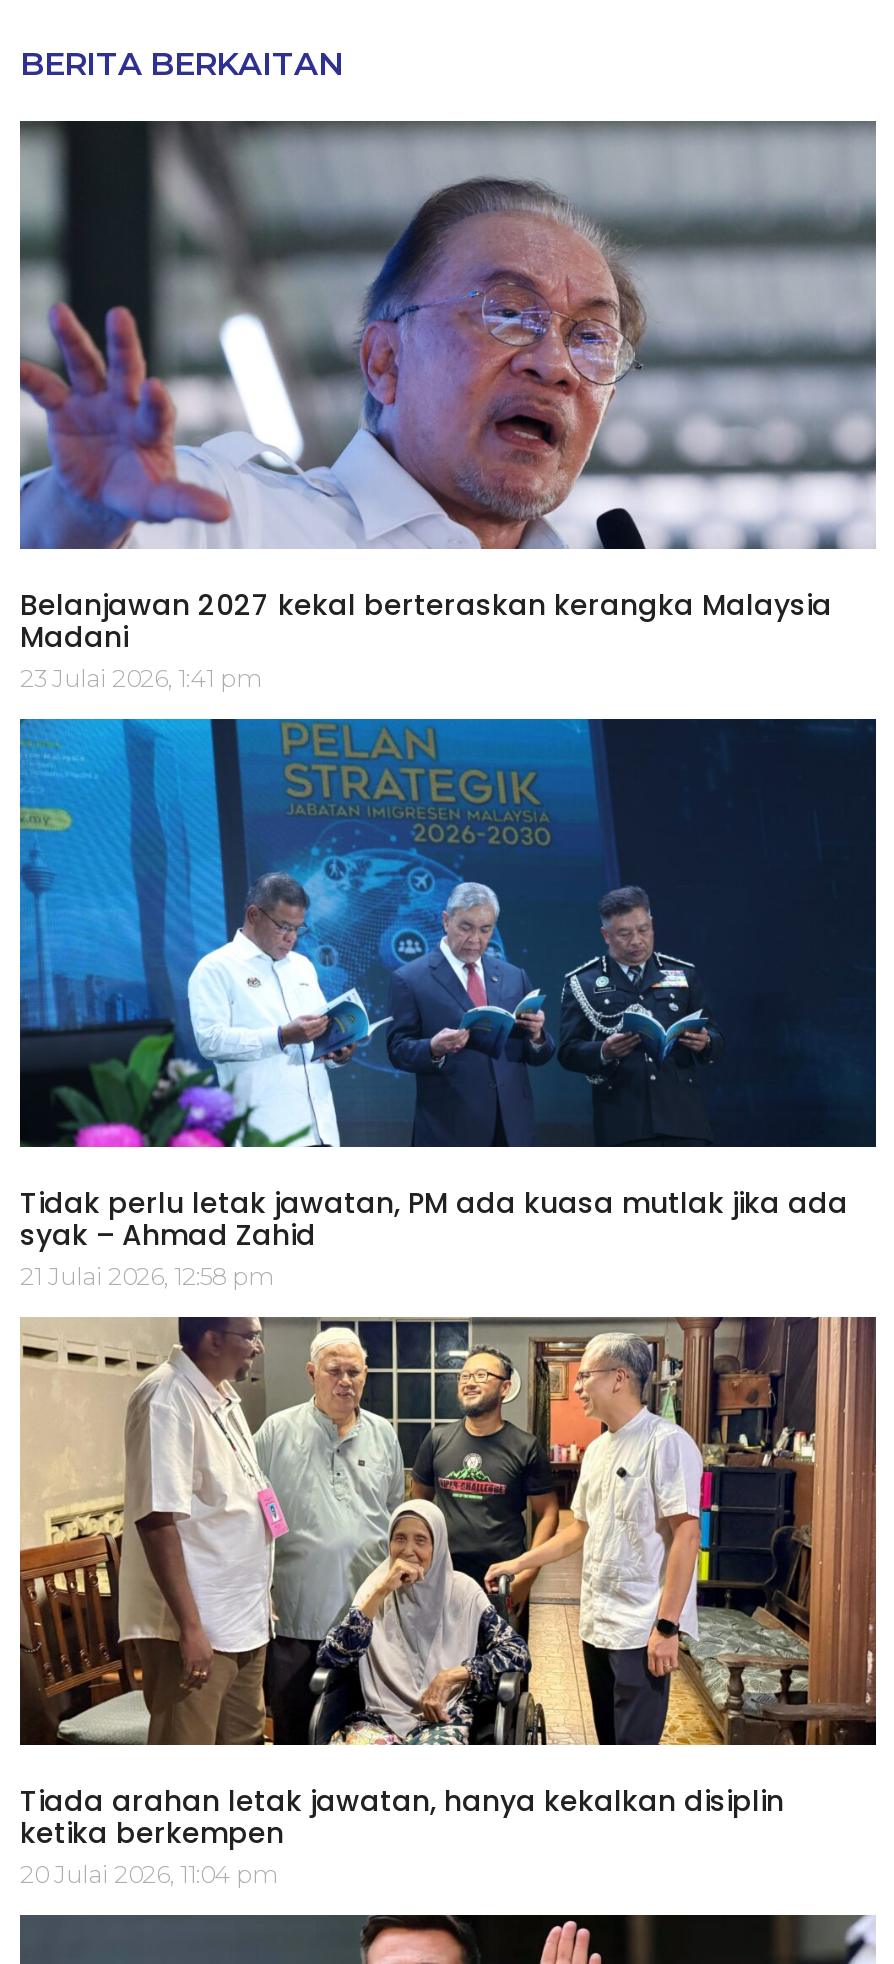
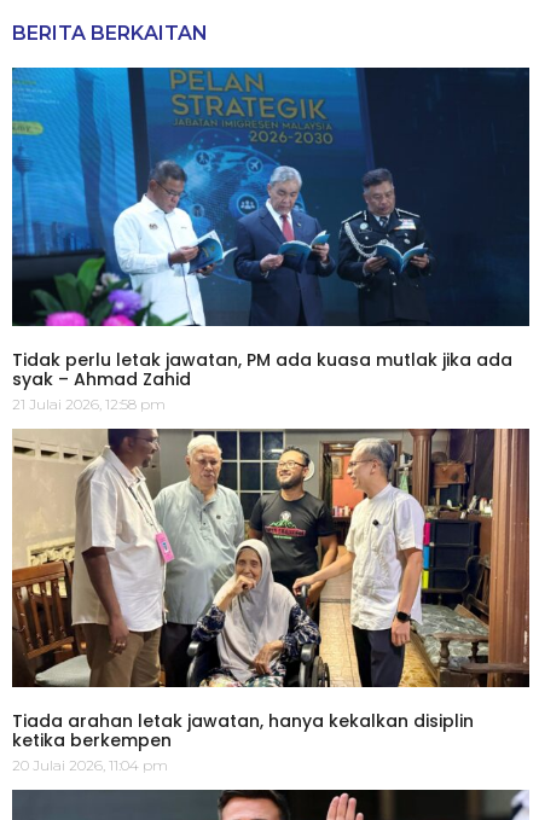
- [image]
- Belanjawan 2027 kekal berteraskan kerangka Malaysia
- Madani
- 23 Julai 2026, 1:41 pm
